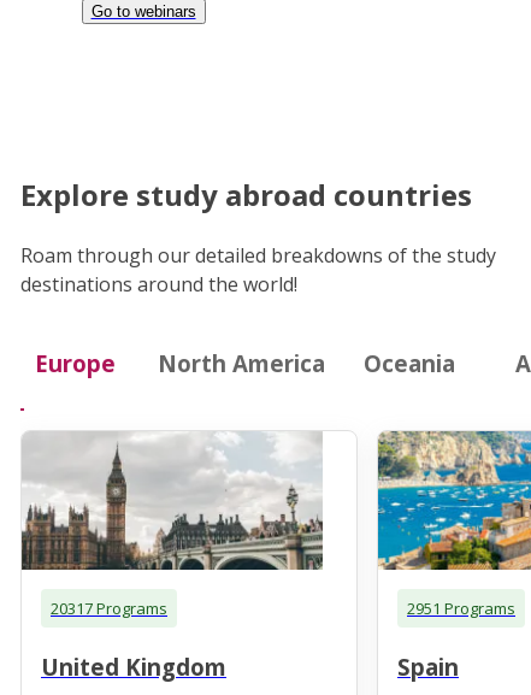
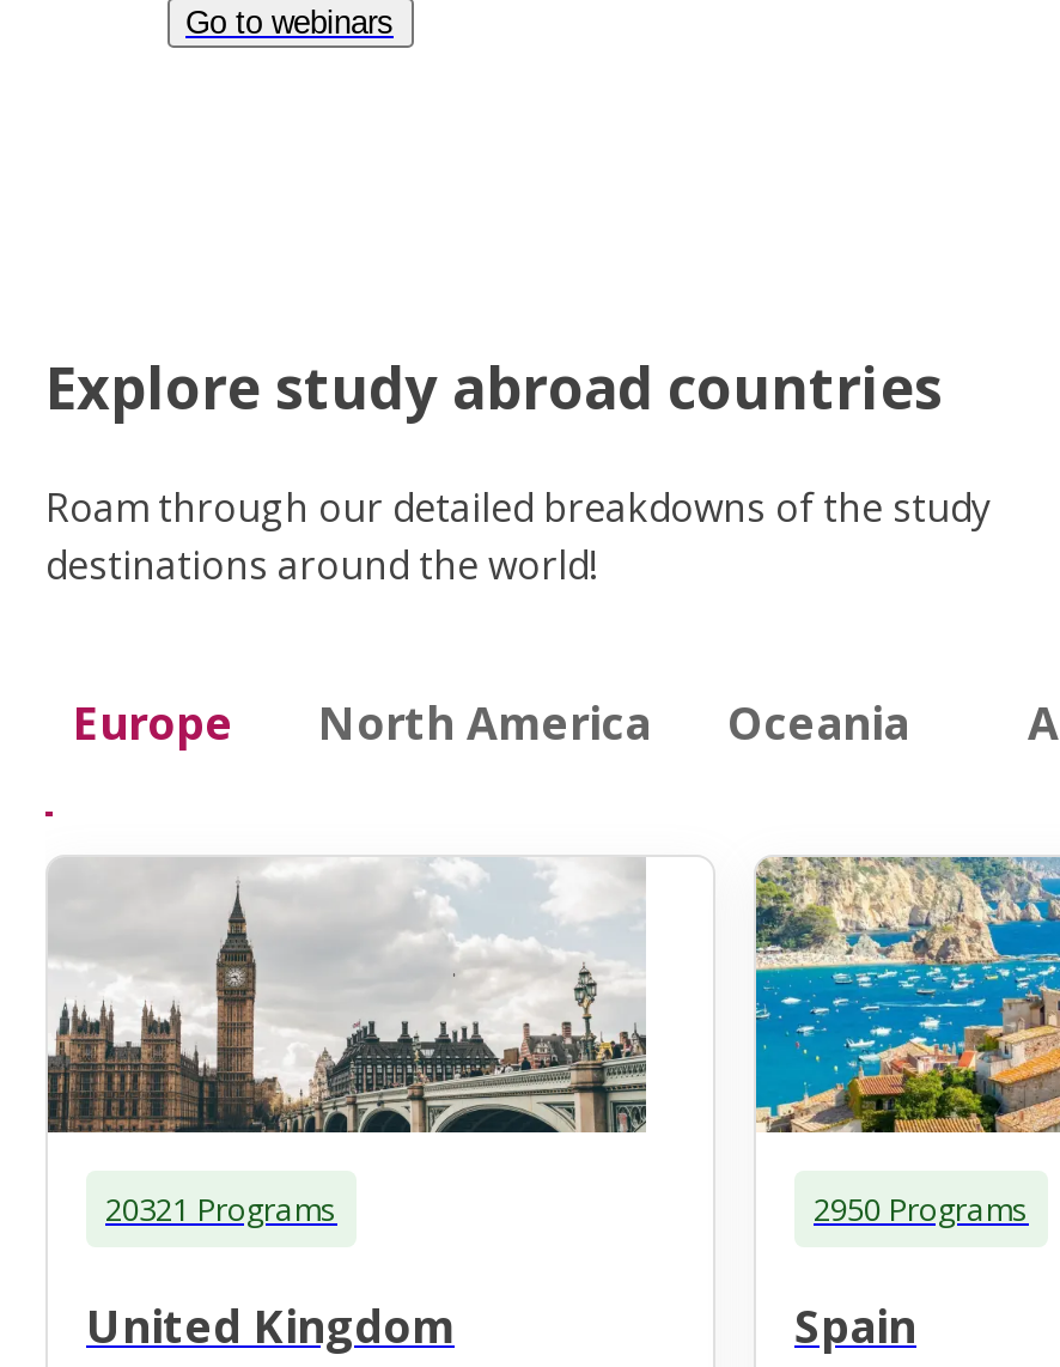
- 20317 Programs
+ 20321 Programs

- 2951 Programs
+ 2950 Programs
